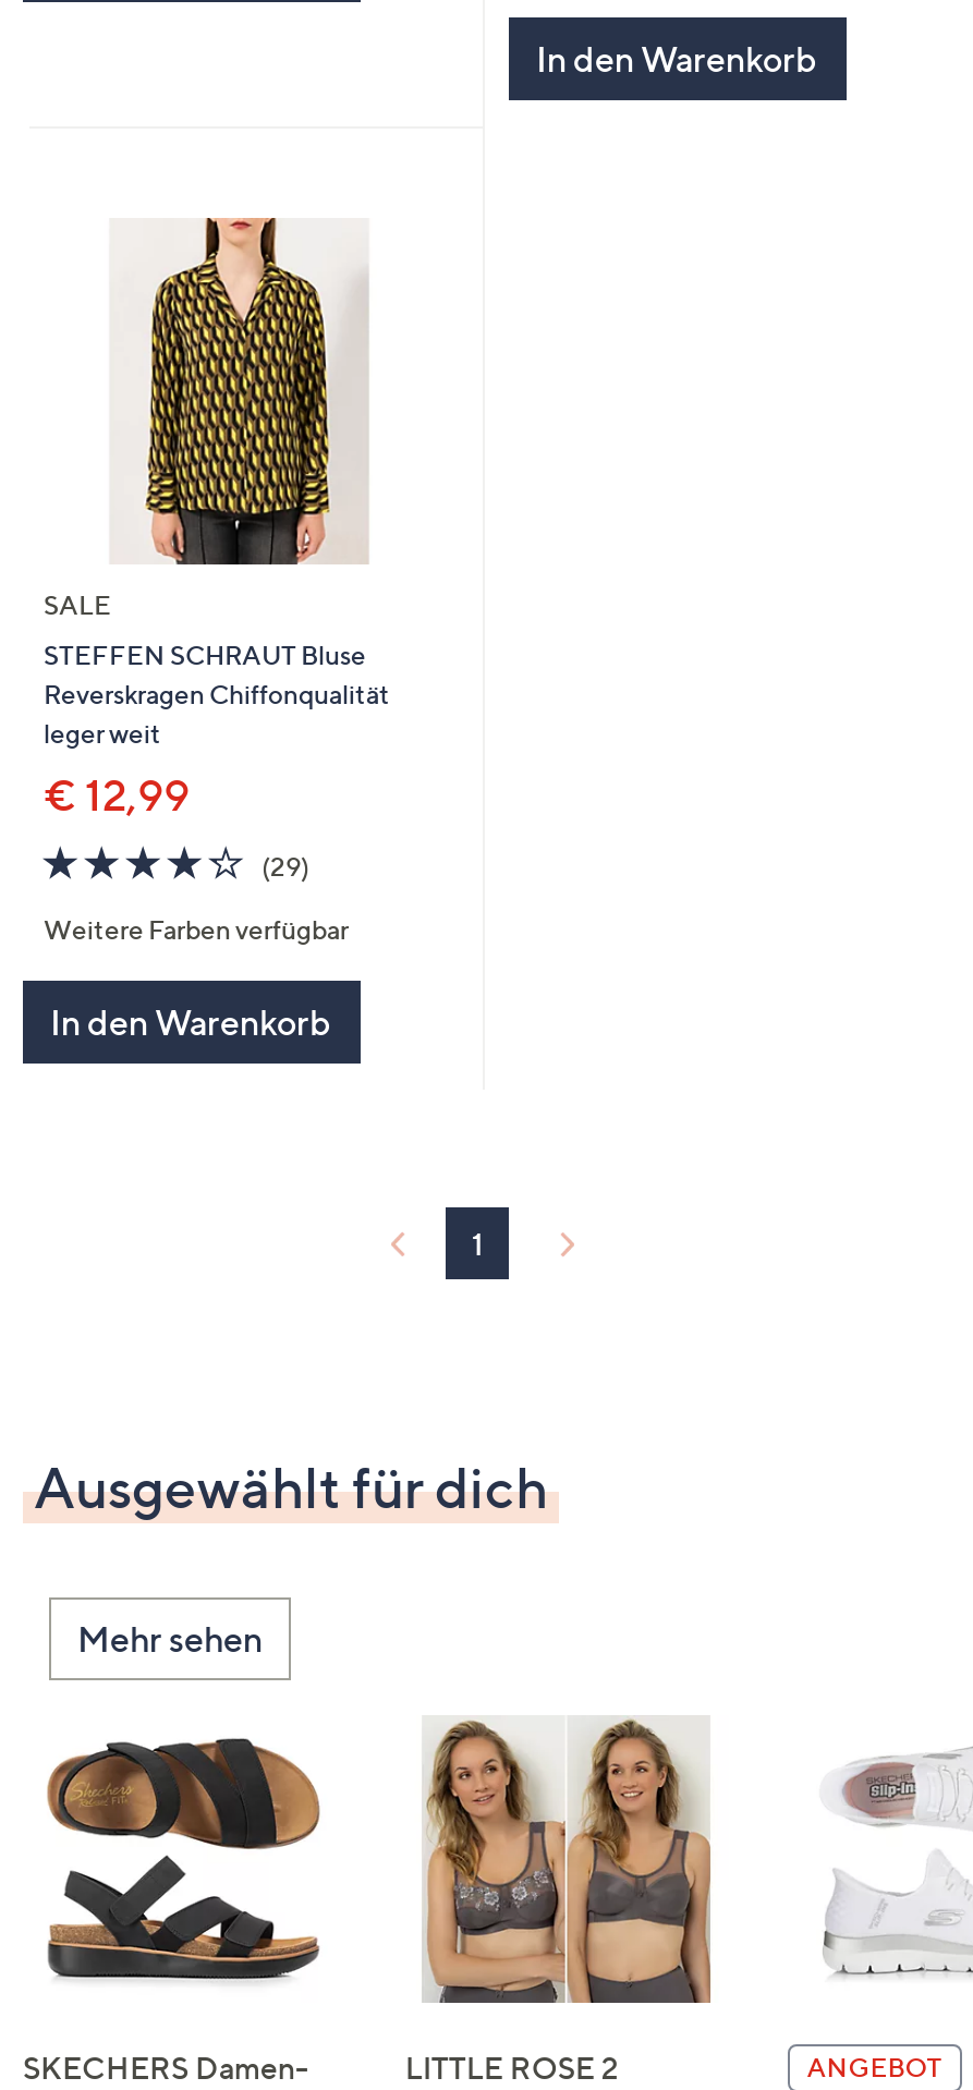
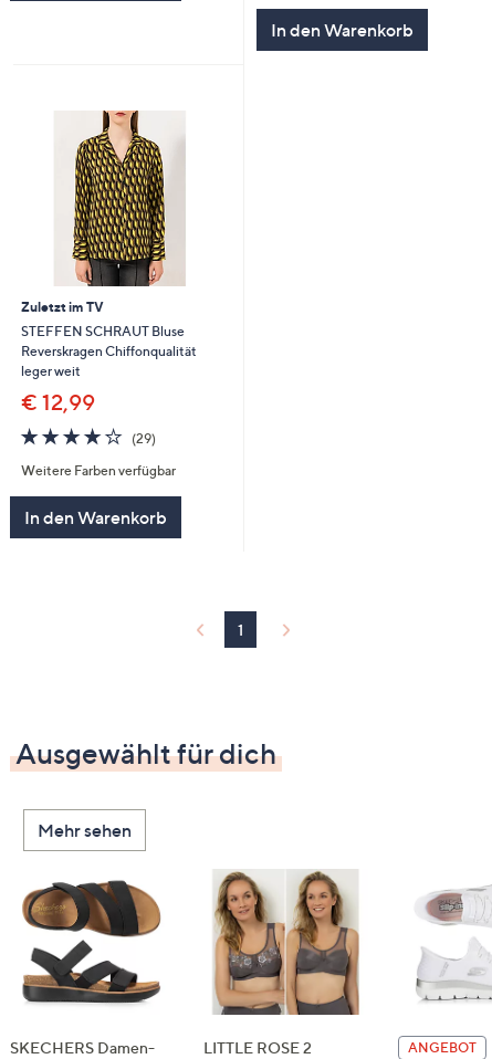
- SALE
+ Zuletzt im TV
